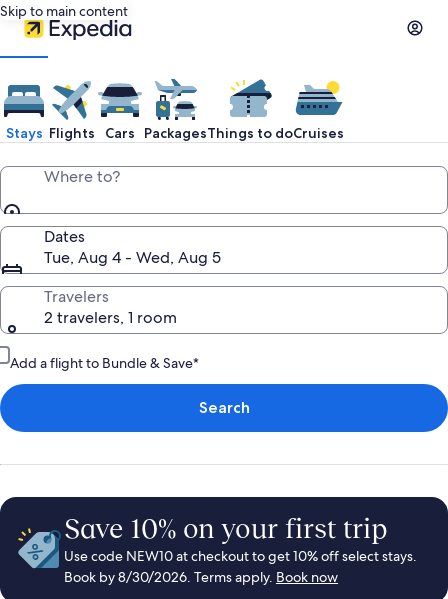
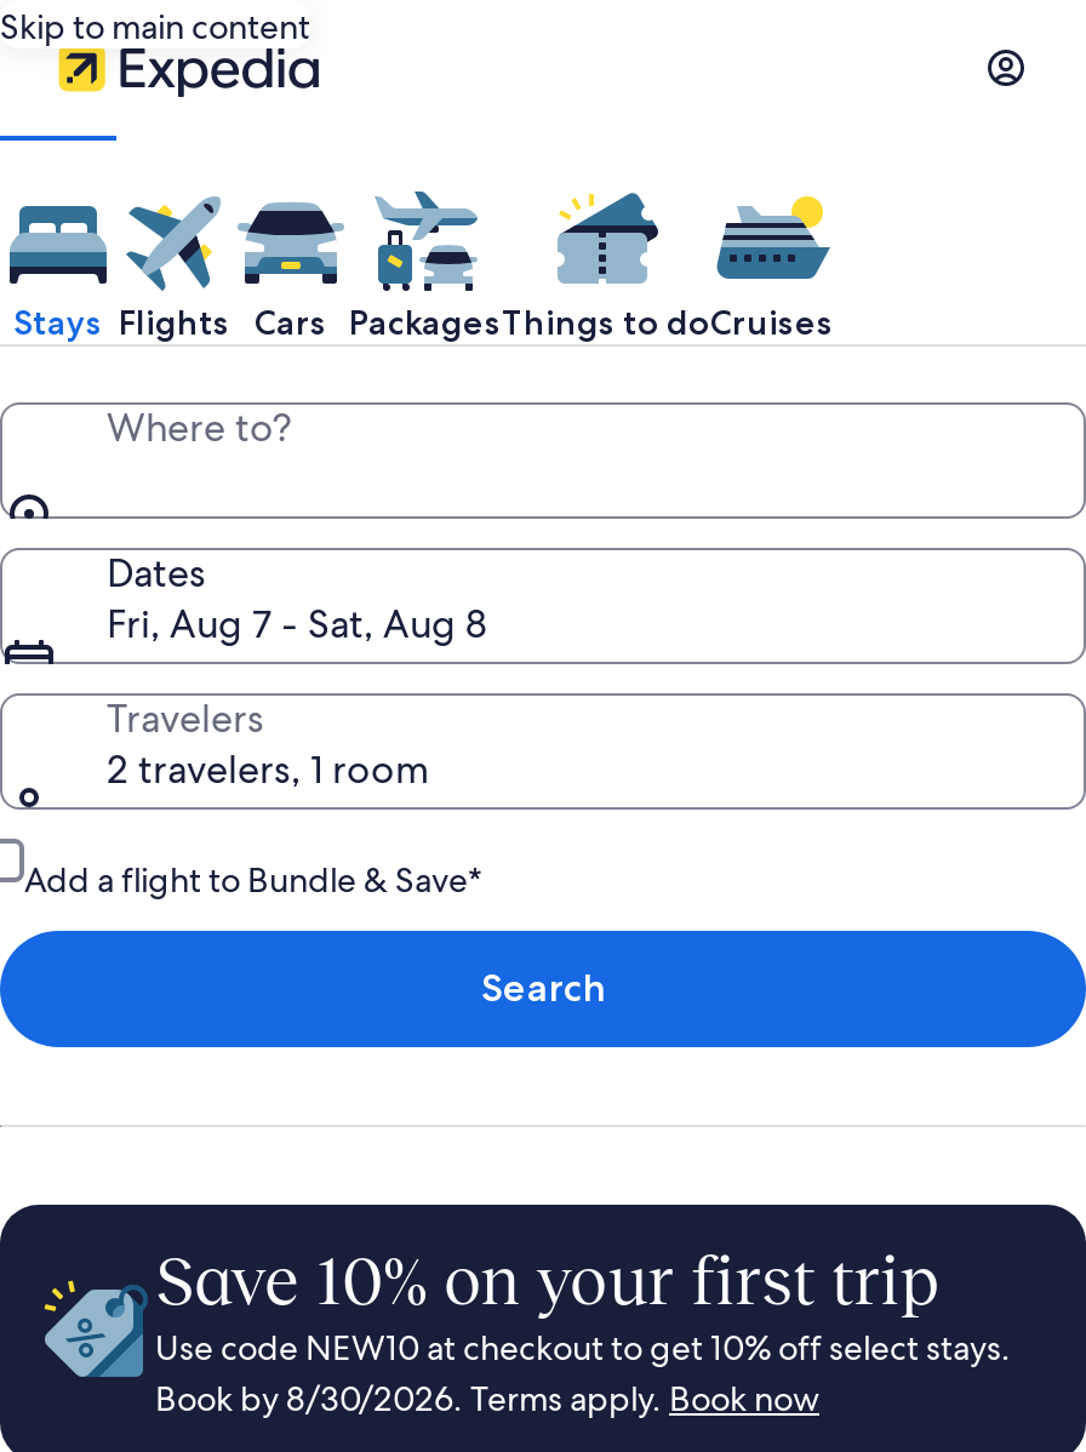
- Tue, Aug 4 - Wed, Aug 5
+ Fri, Aug 7 - Sat, Aug 8
